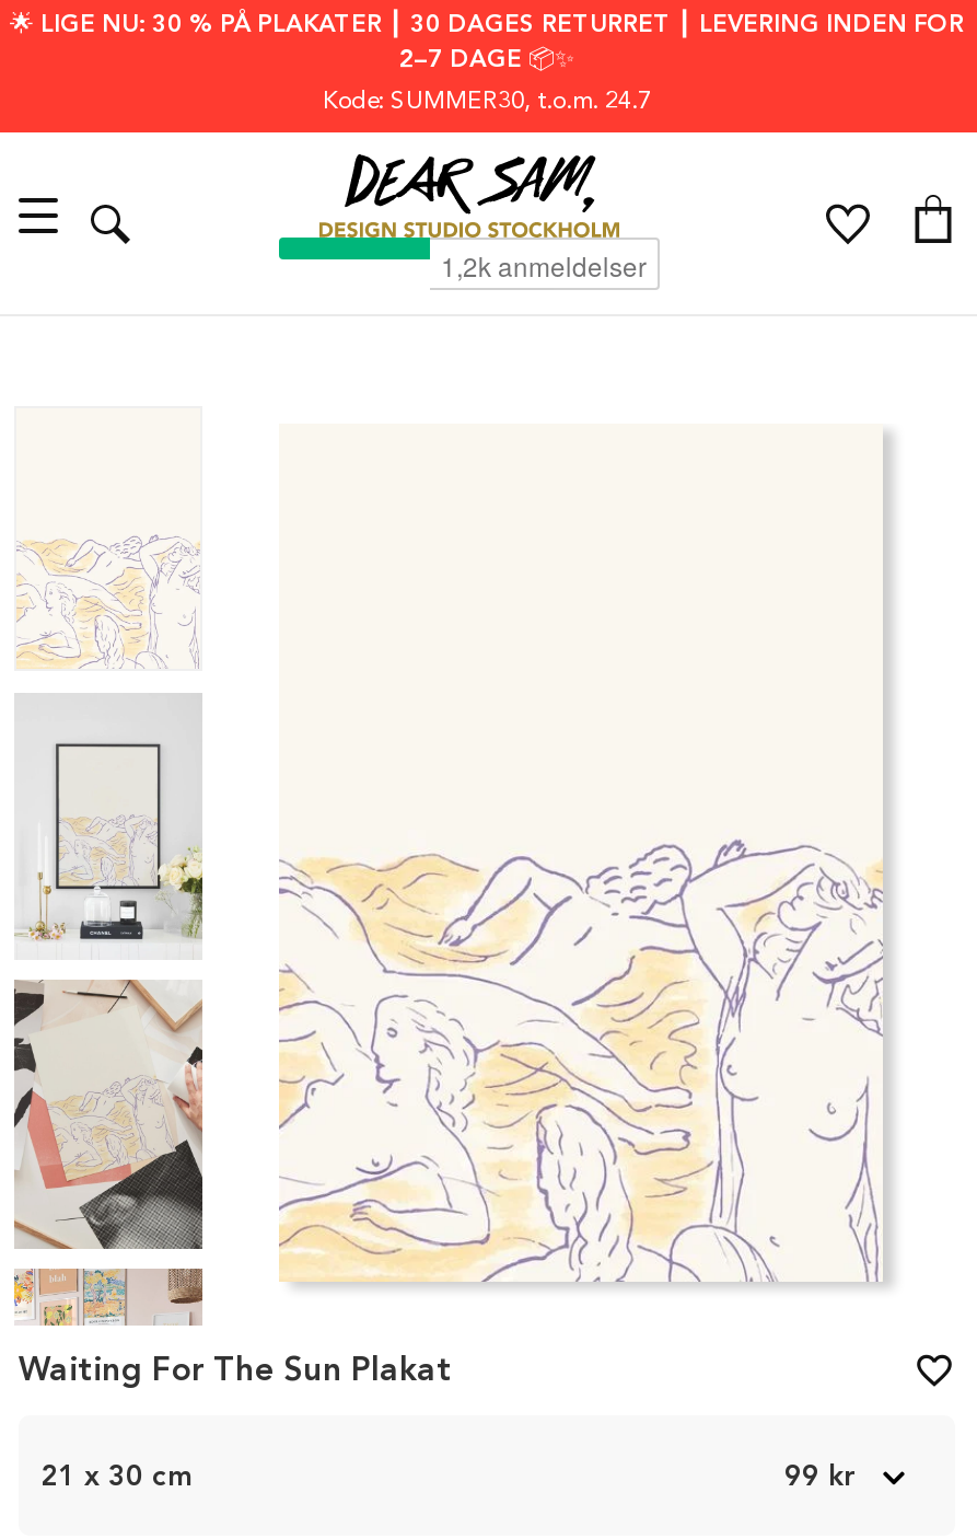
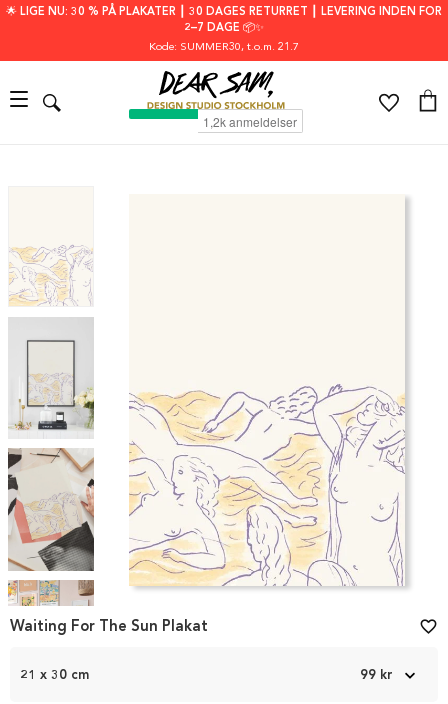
- Kode: SUMMER30, t.o.m. 24.7
+ Kode: SUMMER30, t.o.m. 21.7
